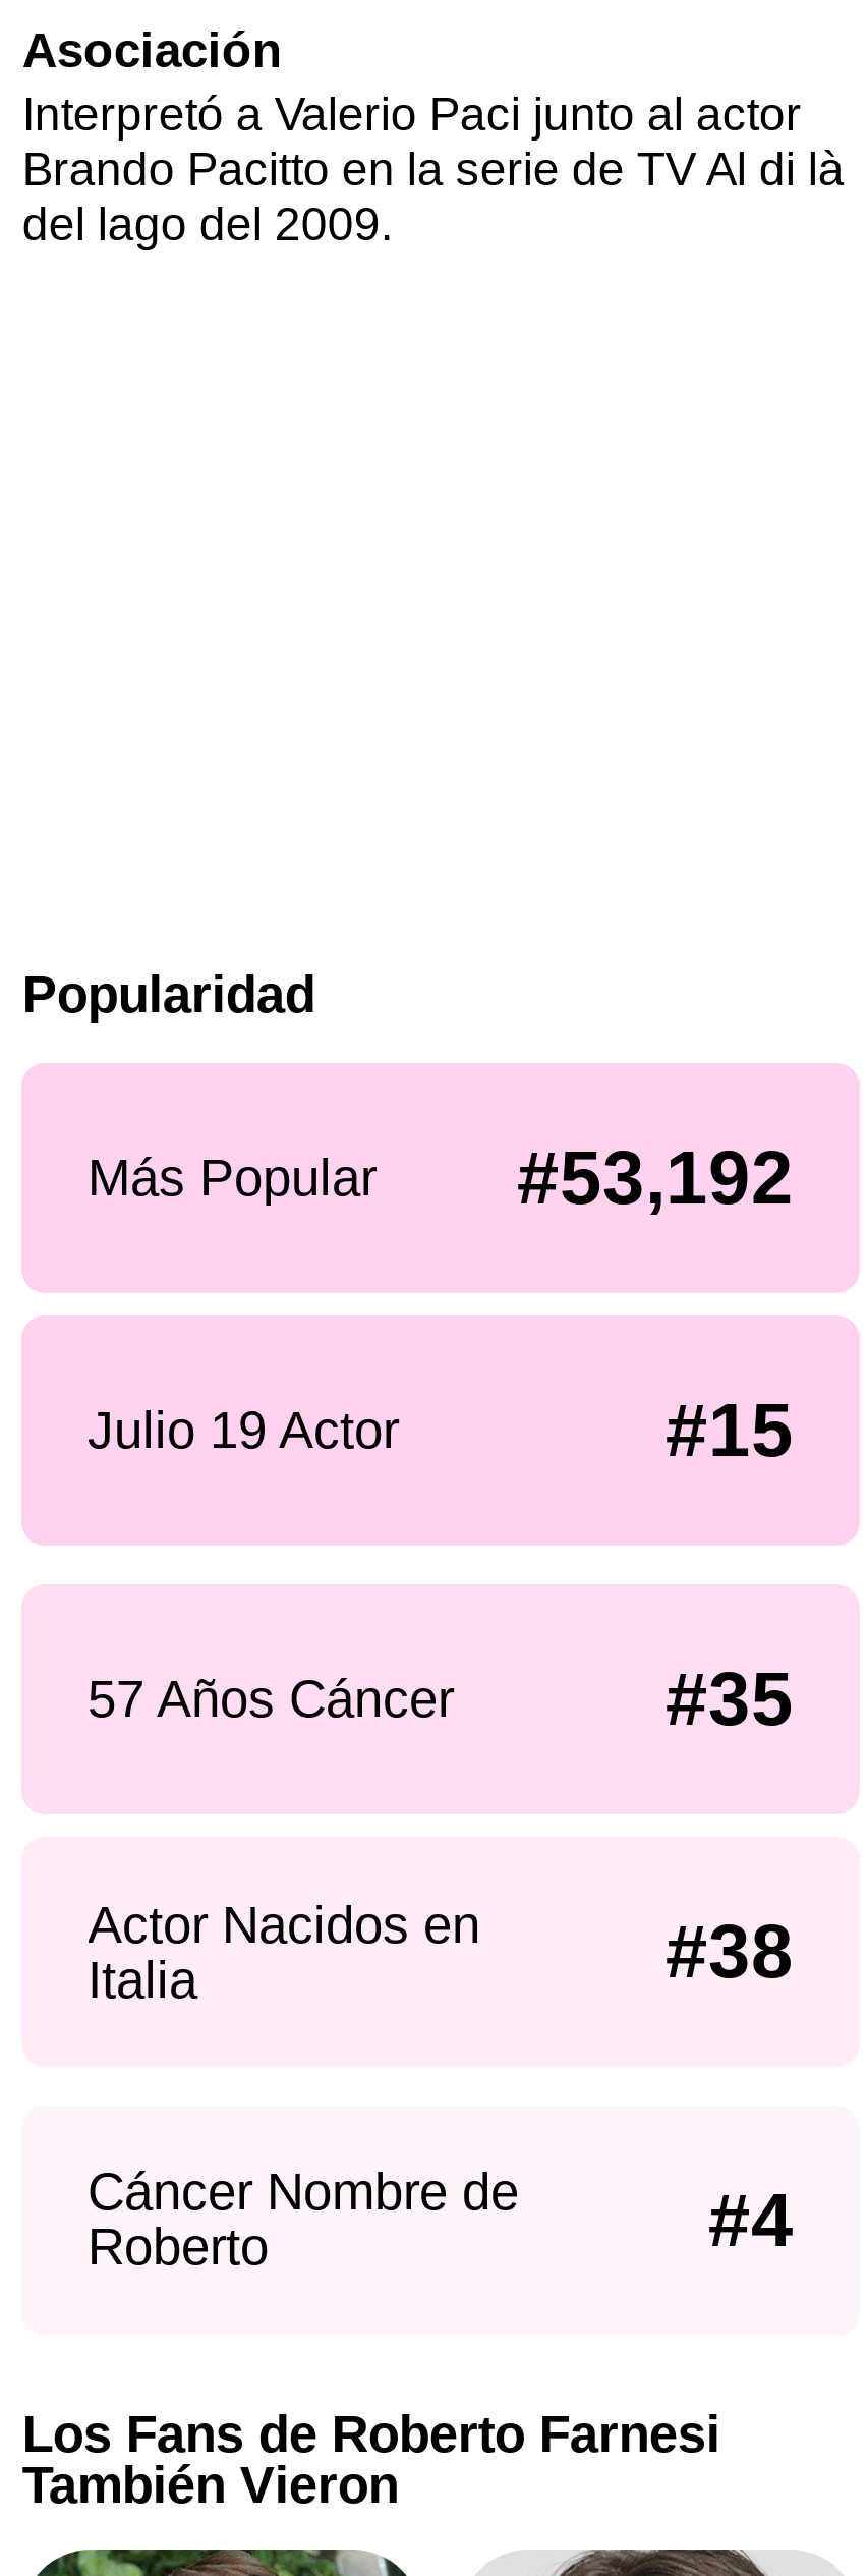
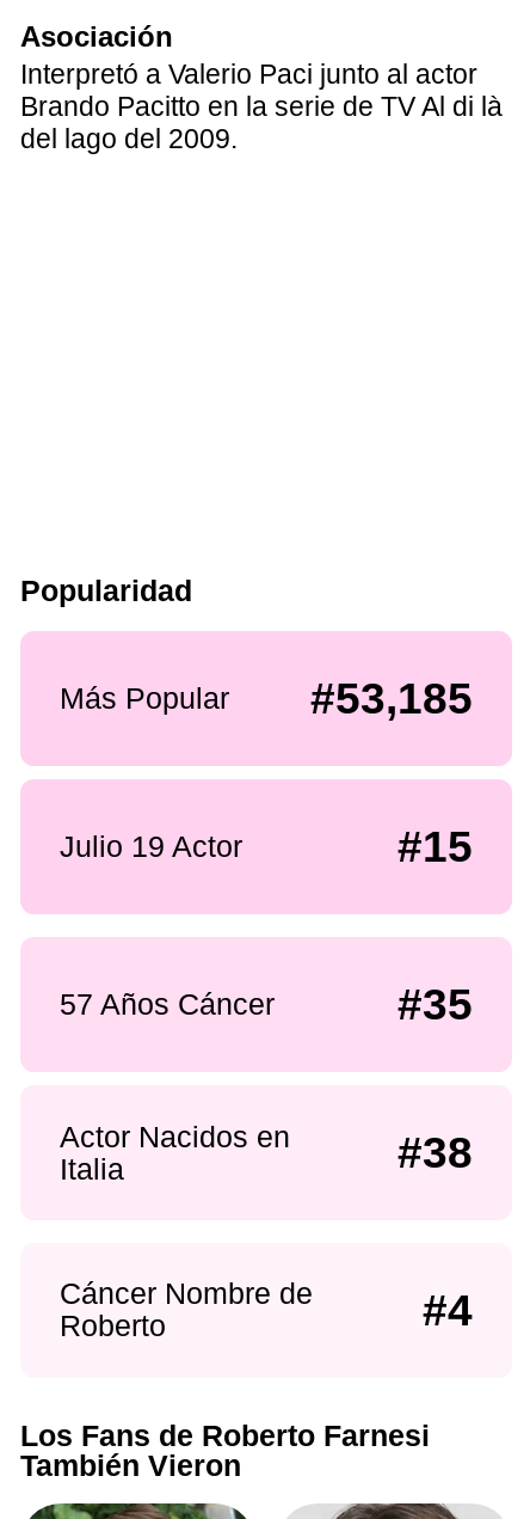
- #53,192
+ #53,185
